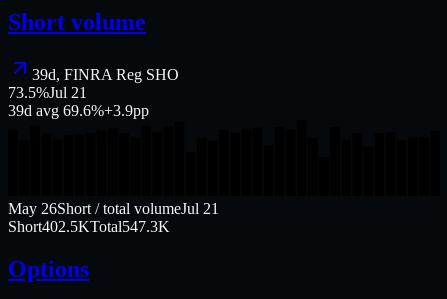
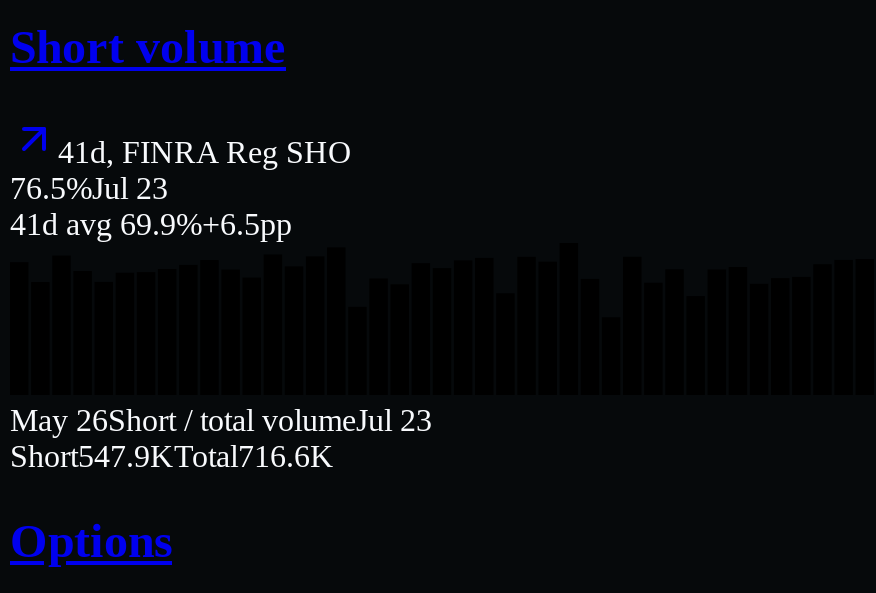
- 39d, FINRA Reg SHO
+ 41d, FINRA Reg SHO

- 73.5%Jul 21
+ 76.5%Jul 23

- 39 d avg 69.6%+3.9pp
+ 41 d avg 69.9%+6.5pp

- May 26Short / total volumeJul 21
+ May 26Short / total volumeJul 23

- Short402.5KTotal547.3K
+ Short547.9KTotal716.6K
